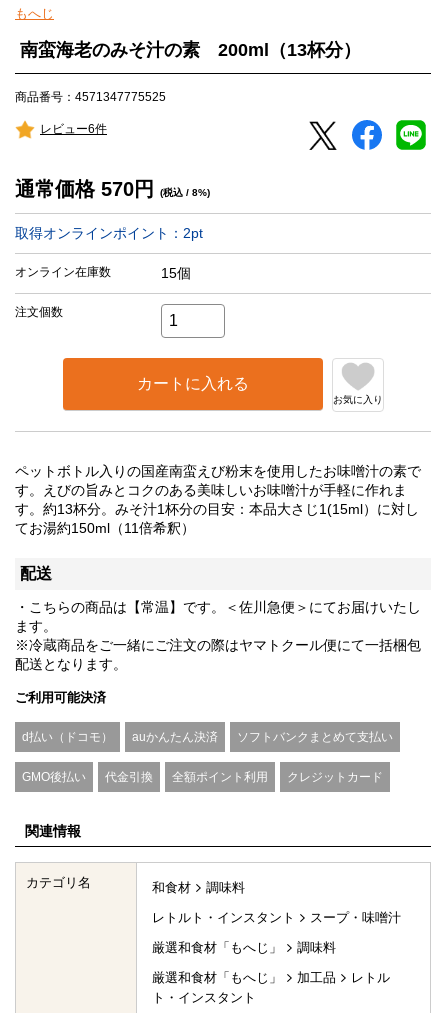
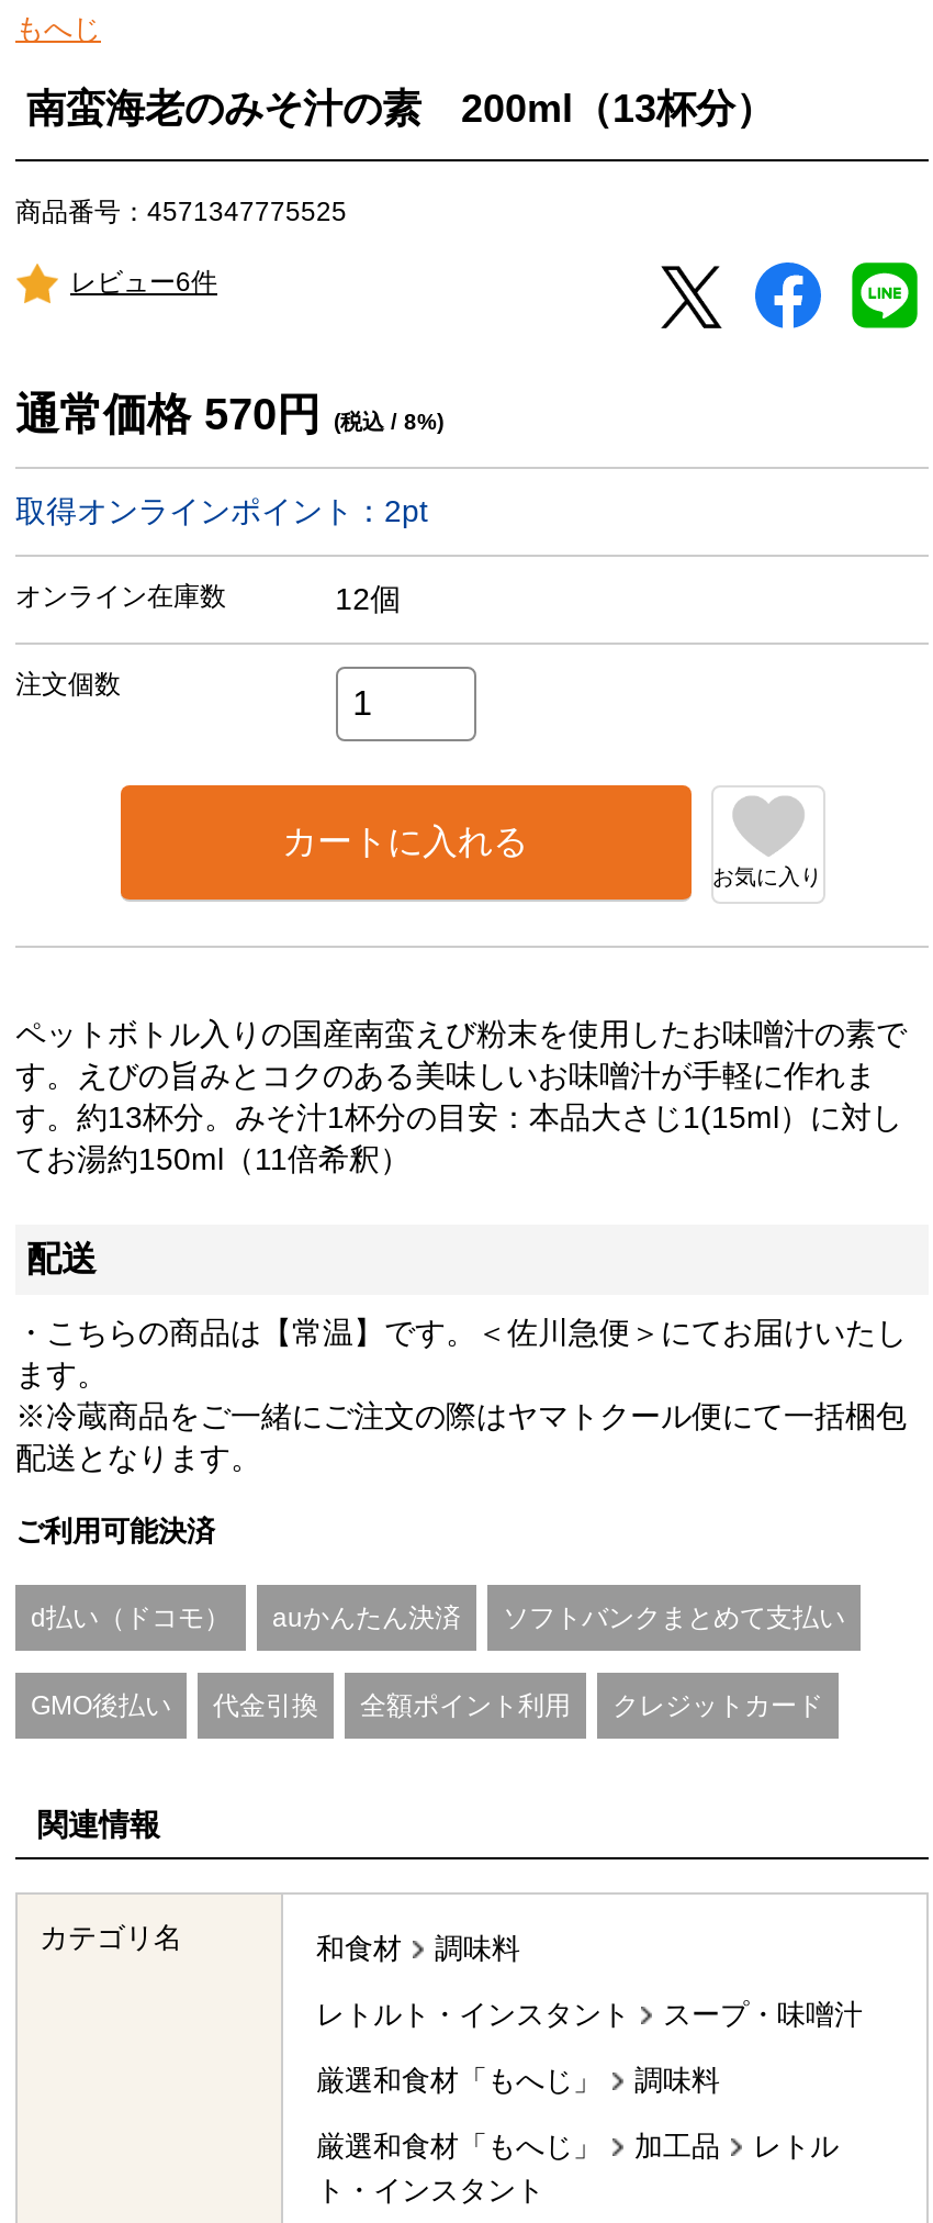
- 15個
+ 12個
